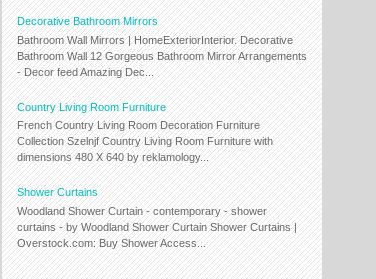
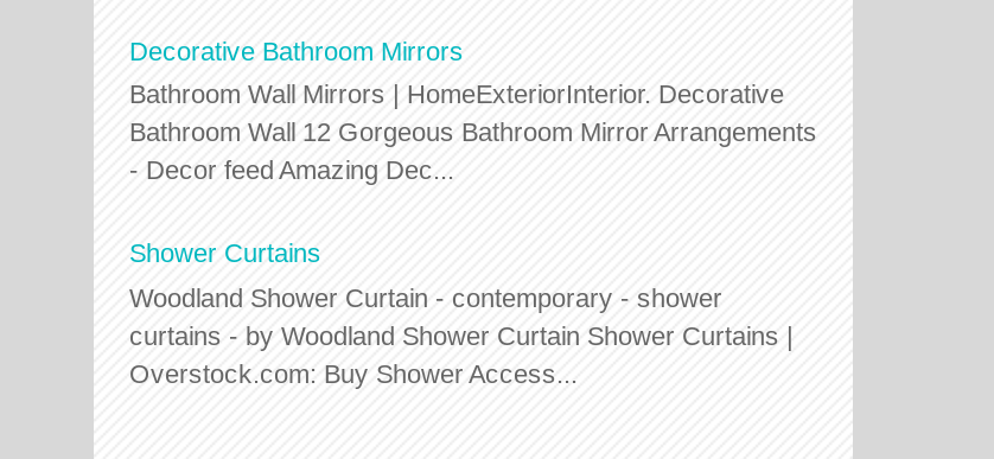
- Country Living Room Furniture
- French Country Living Room Decoration Furniture
- Collection Szelnjf Country Living Room Furniture with
- dimensions 480 X 640 by reklamology...
